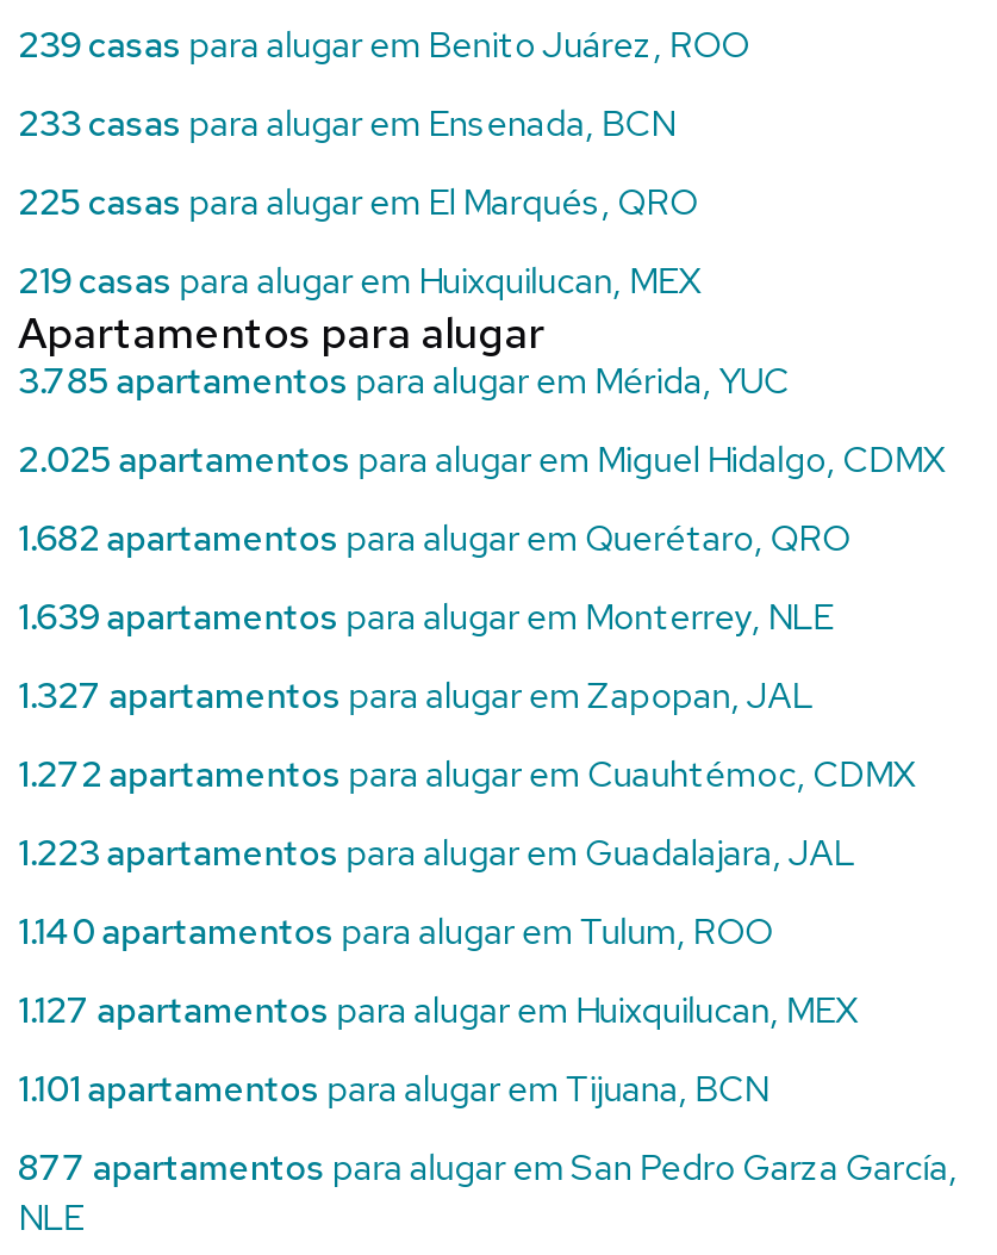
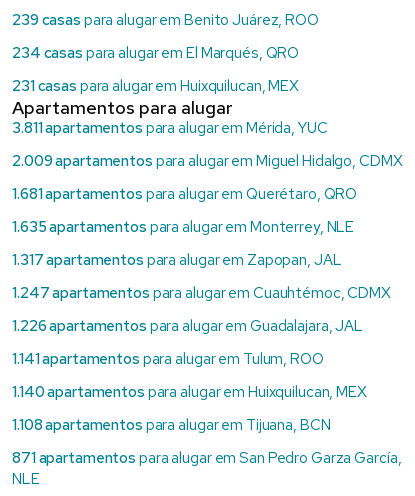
- 233 casas para alugar em Ensenada, BCN
- 225 casas para alugar em El Marqués, QRO
- 219 casas para alugar em Huixquilucan, MEX
+ 234 casas para alugar em El Marqués, QRO
+ 231 casas para alugar em Huixquilucan, MEX

- 3.785 apartamentos para alugar em Mérida, YUC
+ 3.811 apartamentos para alugar em Mérida, YUC

- 2.025 apartamentos para alugar em Miguel Hidalgo, CDMX
+ 2.009 apartamentos para alugar em Miguel Hidalgo, CDMX

- 1.682 apartamentos para alugar em Querétaro, QRO
+ 1.681 apartamentos para alugar em Querétaro, QRO

- 1.639 apartamentos para alugar em Monterrey, NLE
+ 1.635 apartamentos para alugar em Monterrey, NLE

- 1.327 apartamentos para alugar em Zapopan, JAL
+ 1.317 apartamentos para alugar em Zapopan, JAL

- 1.272 apartamentos para alugar em Cuauhtémoc, CDMX
+ 1.247 apartamentos para alugar em Cuauhtémoc, CDMX

- 1.223 apartamentos para alugar em Guadalajara, JAL
+ 1.226 apartamentos para alugar em Guadalajara, JAL

- 1.140 apartamentos para alugar em Tulum, ROO
+ 1.141 apartamentos para alugar em Tulum, ROO

- 1.127 apartamentos para alugar em Huixquilucan, MEX
+ 1.140 apartamentos para alugar em Huixquilucan, MEX

- 1.101 apartamentos para alugar em Tijuana, BCN
+ 1.108 apartamentos para alugar em Tijuana, BCN

- 877 apartamentos para alugar em San Pedro Garza García,
+ 871 apartamentos para alugar em San Pedro Garza García,
